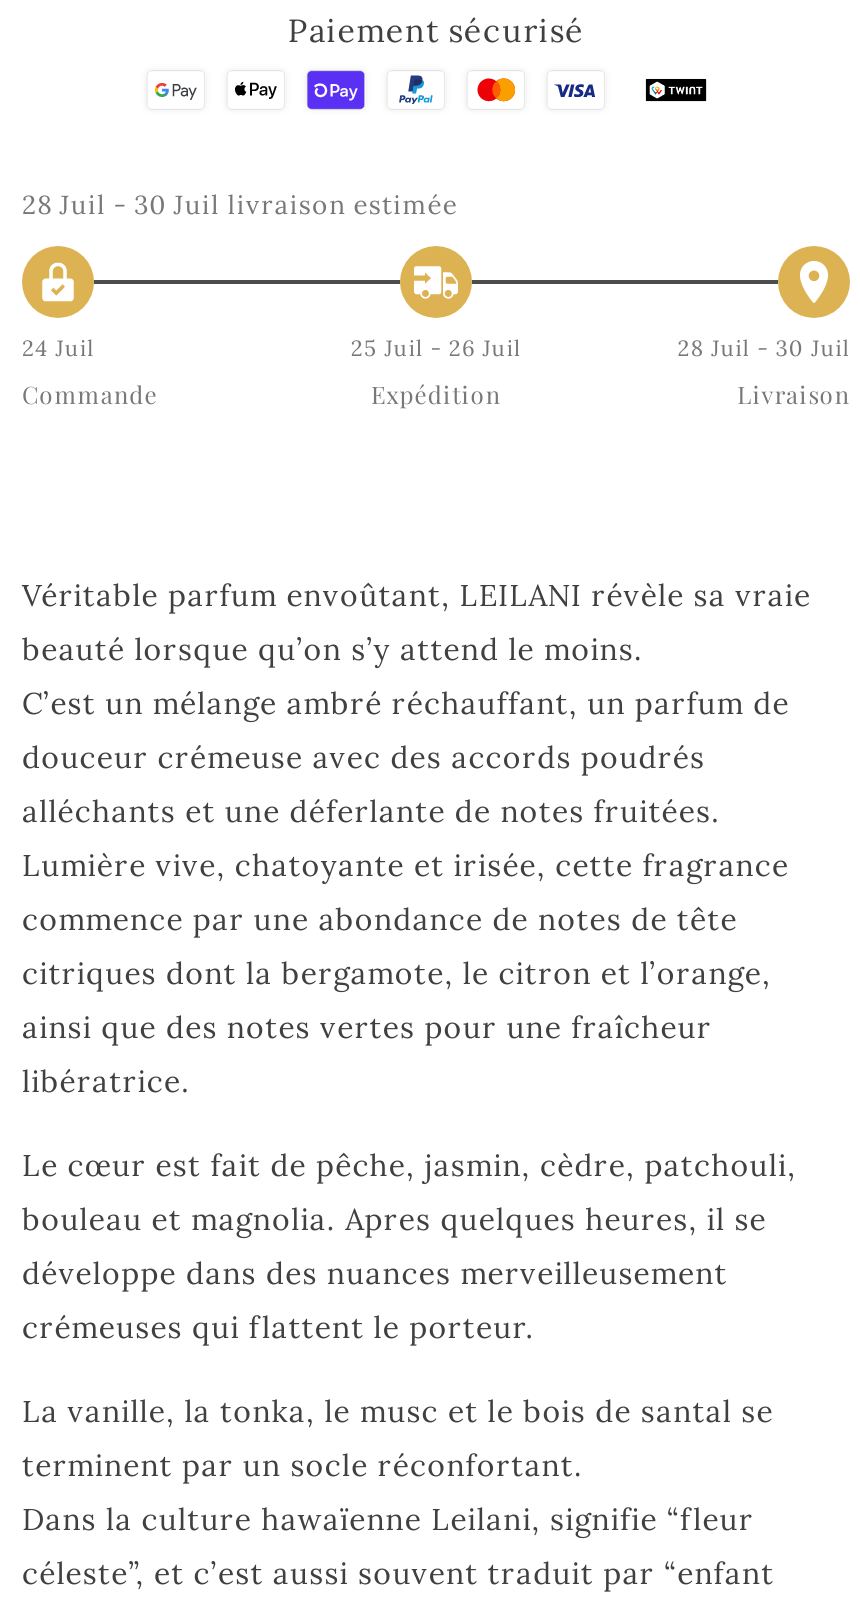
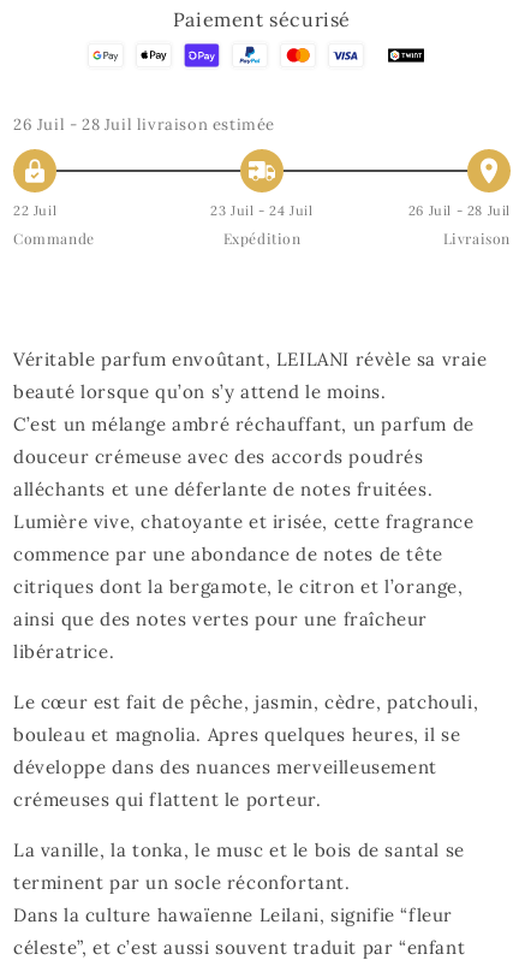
- 28 Juil - 30 Juil livraison estimée
+ 26 Juil - 28 Juil livraison estimée

- 24 Juil
+ 22 Juil

- 25 Juil - 26 Juil
+ 23 Juil - 24 Juil

- 28 Juil - 30 Juil
+ 26 Juil - 28 Juil
